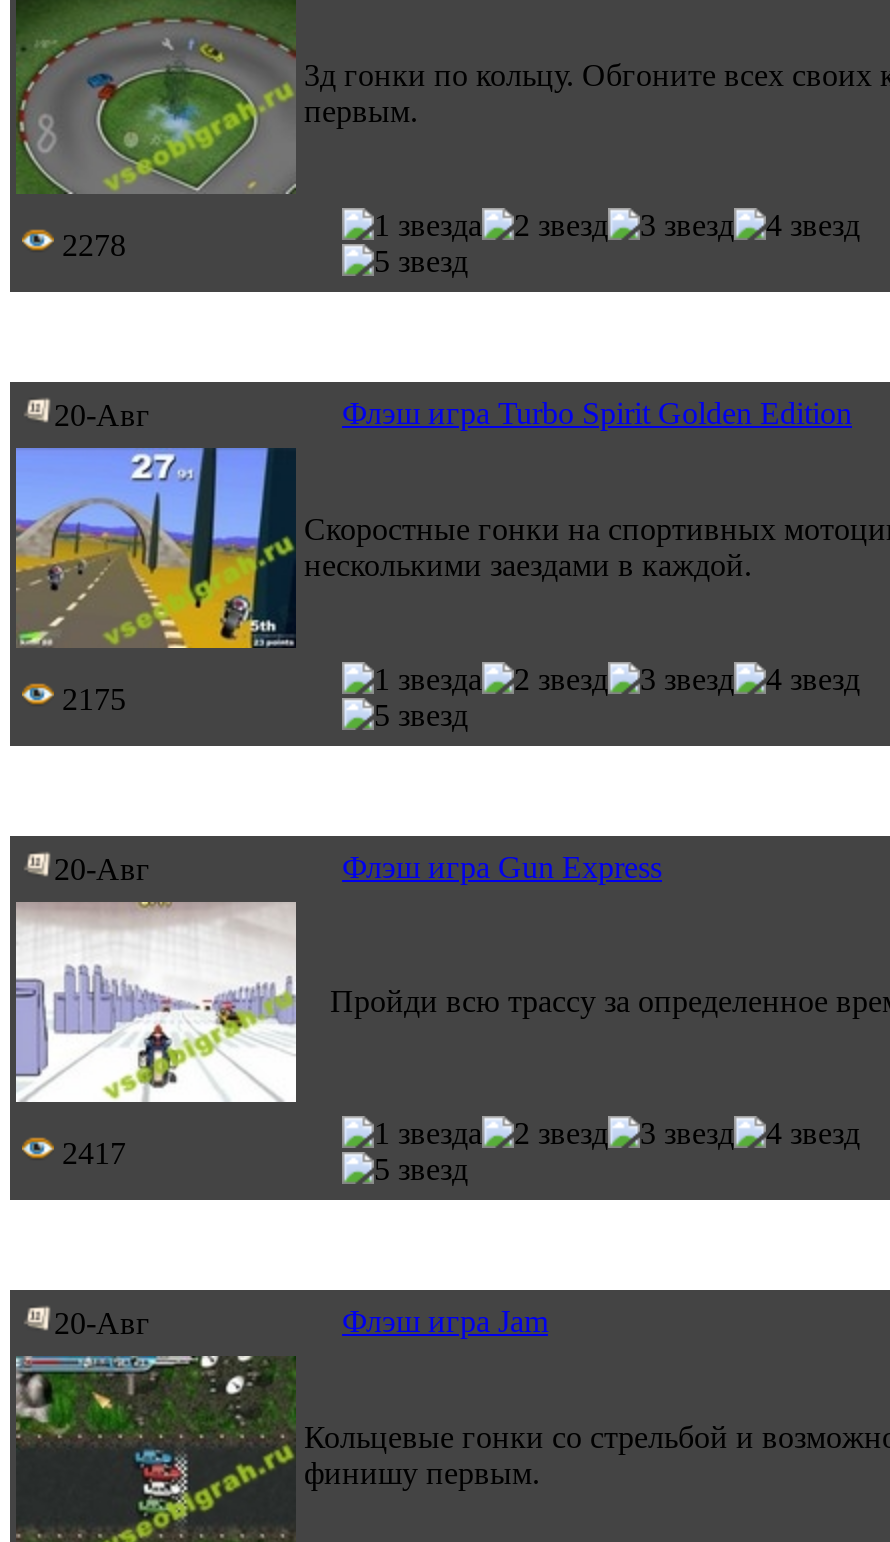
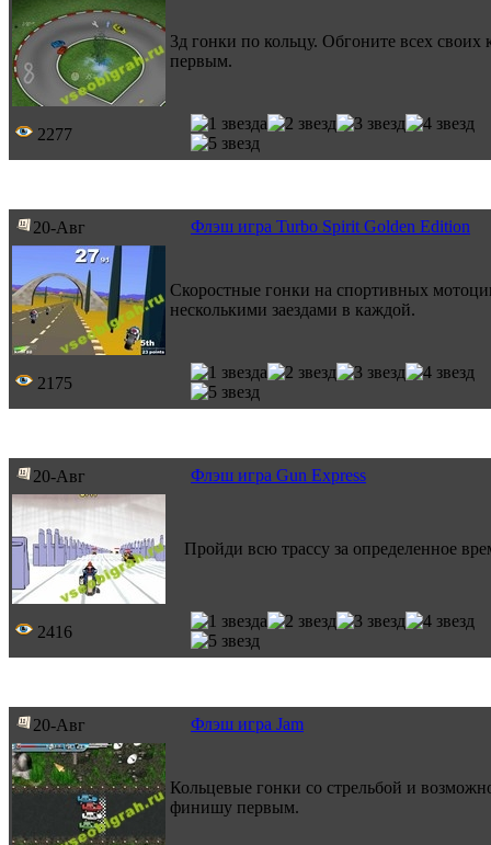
- 2278
+ 2277

- 2417
+ 2416
